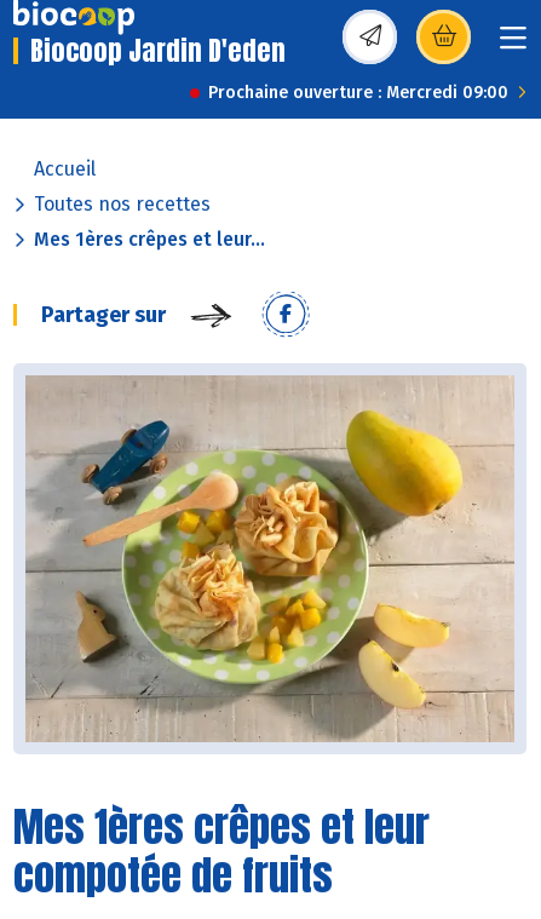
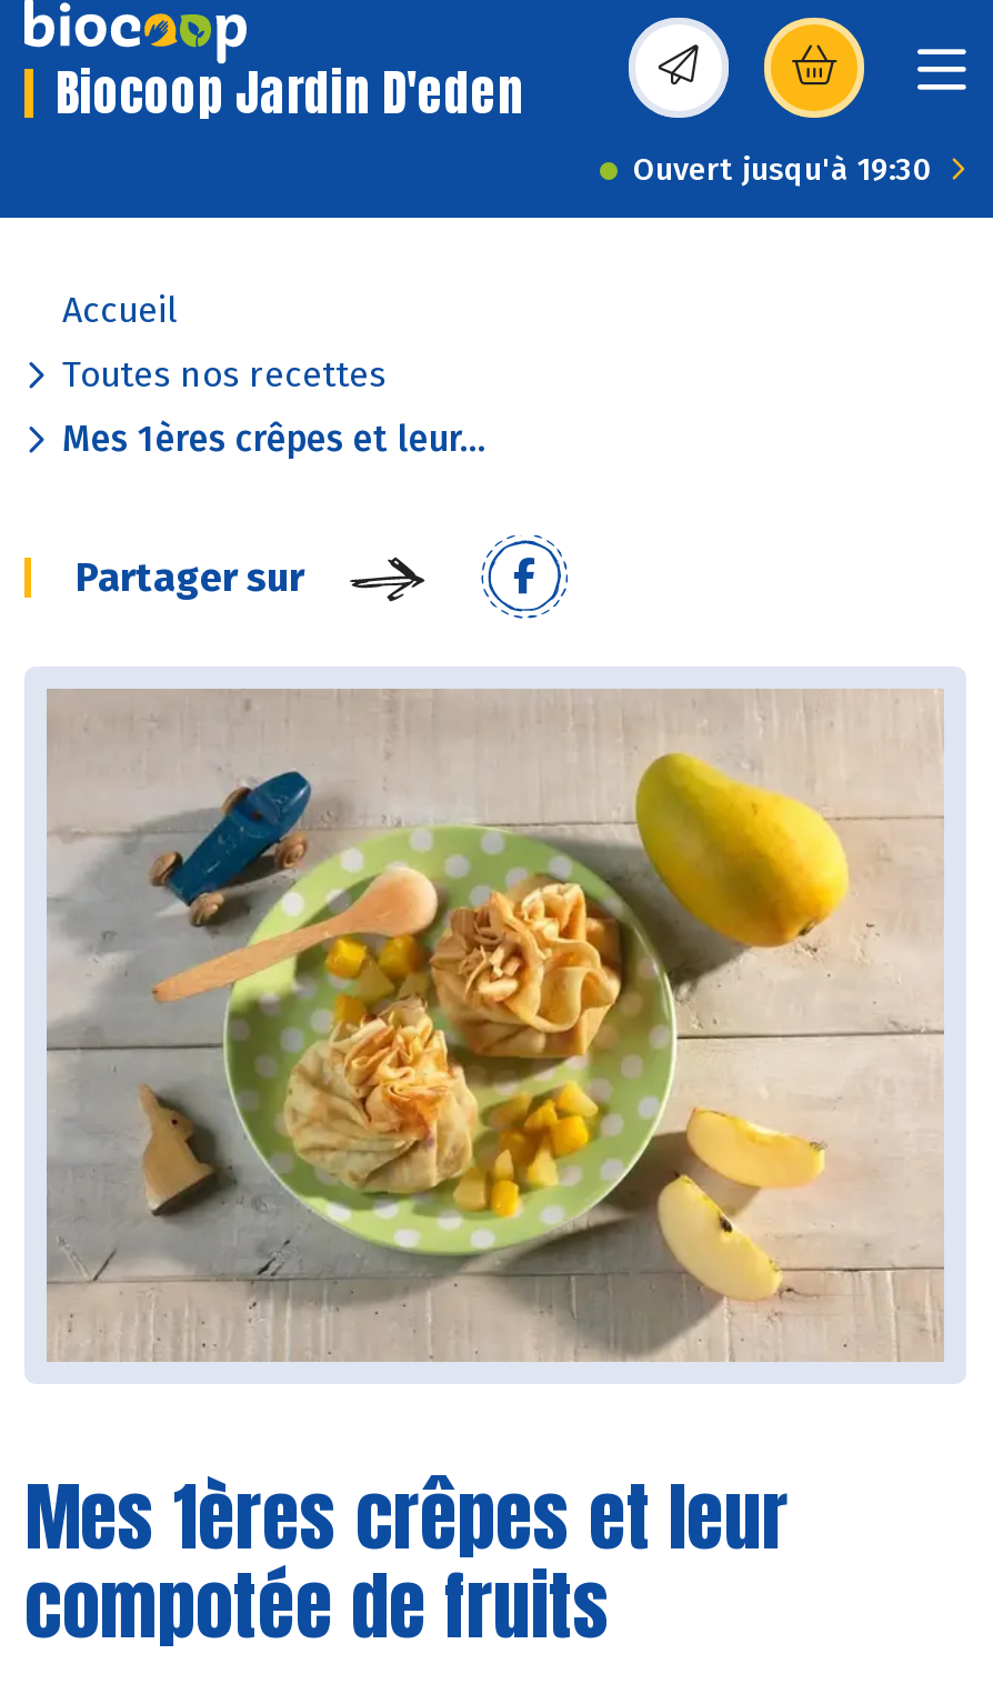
- Prochaine ouverture : Mercredi 09:00
+ Ouvert jusqu'à 19:30
